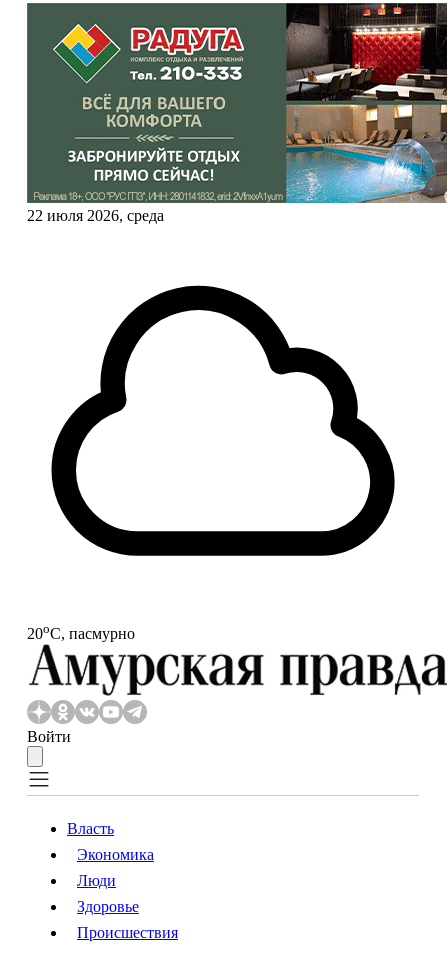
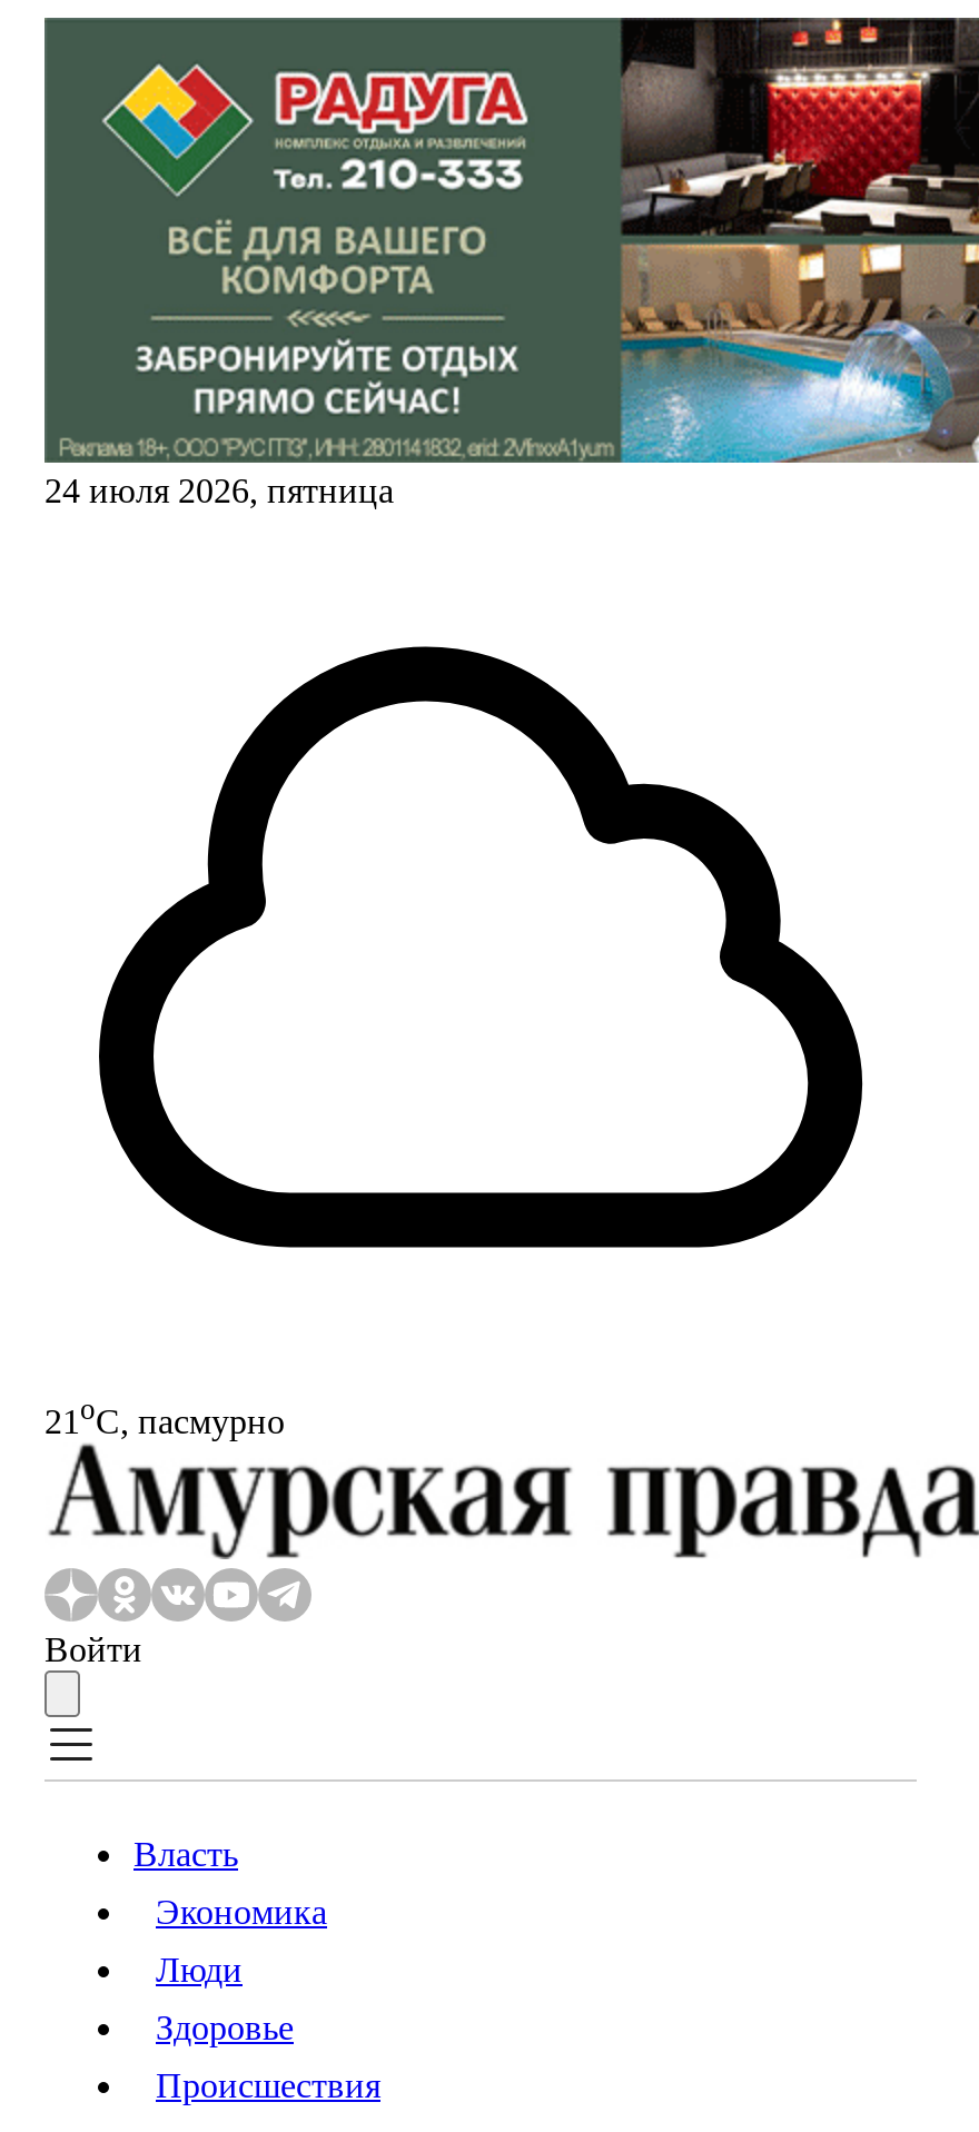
- 22 июля 2026, среда
+ 24 июля 2026, пятница

- 20oС, пасмурно
+ 21oС, пасмурно
